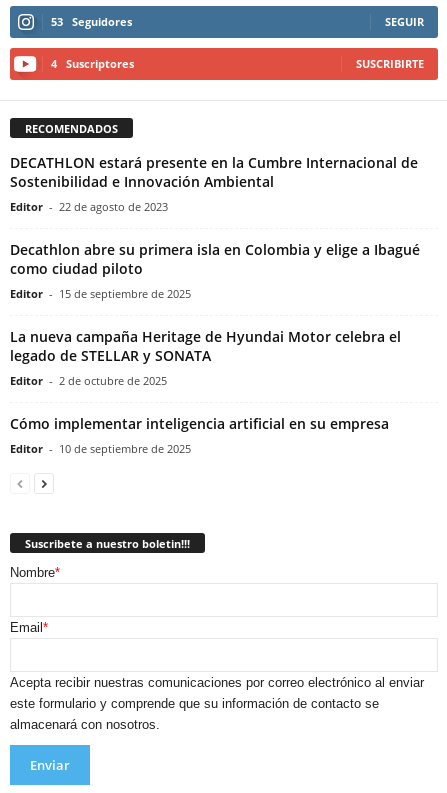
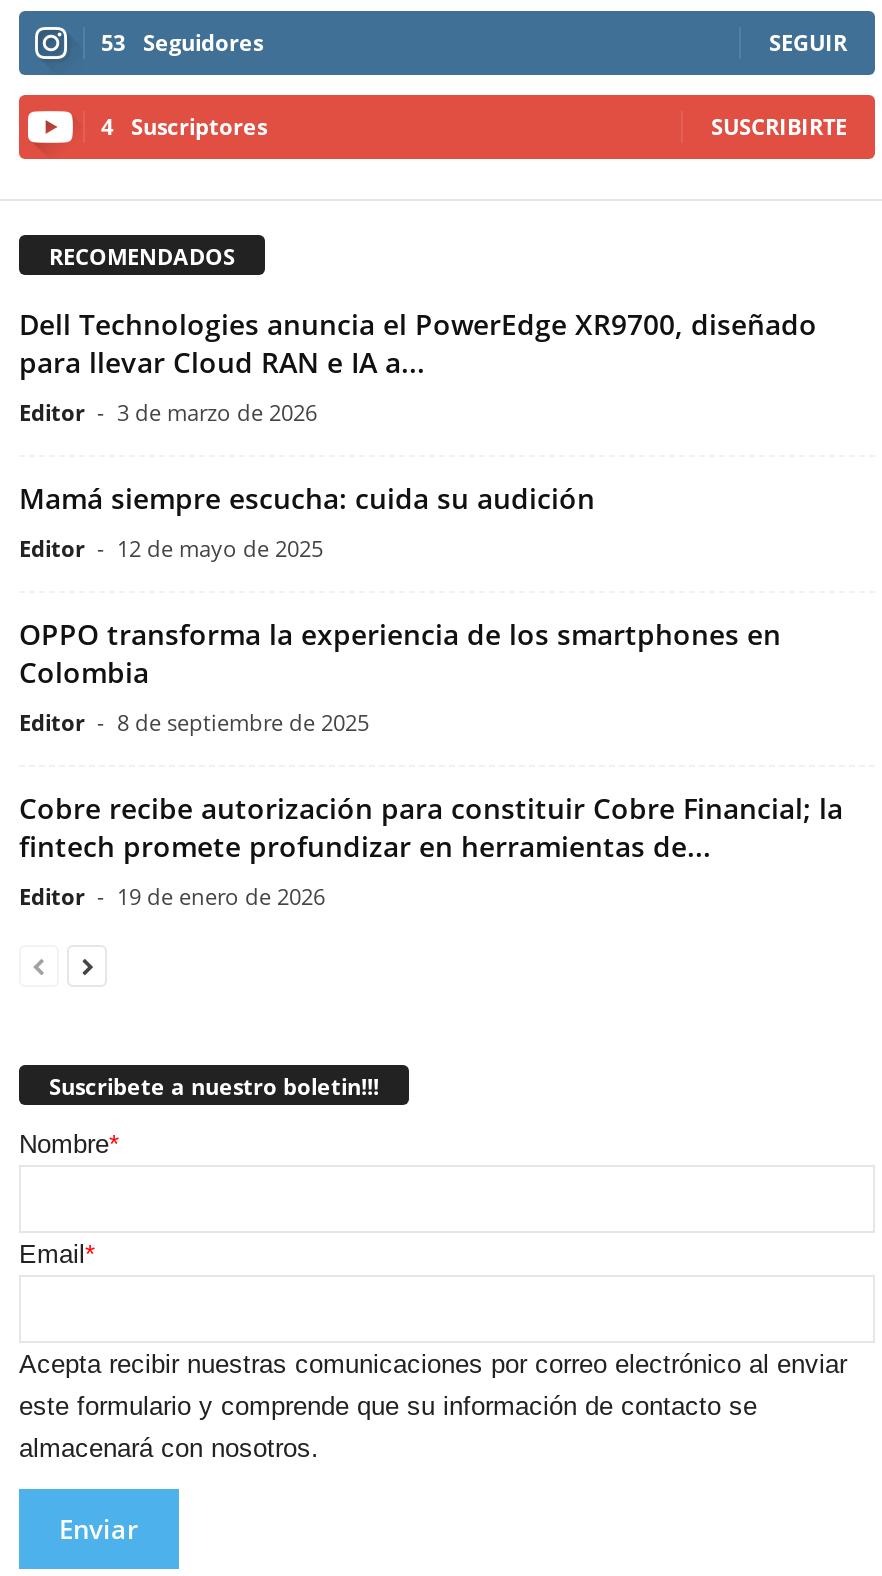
- DECATHLON estará presente en la Cumbre Internacional de
- Sostenibilidad e Innovación Ambiental
- Editor - 22 de agosto de 2023
+ Dell Technologies anuncia el PowerEdge XR9700, diseñado
+ para llevar Cloud RAN e IA a...
+ Editor - 3 de marzo de 2026

- Decathlon abre su primera isla en Colombia y elige a Ibagué
- como ciudad piloto
- Editor - 15 de septiembre de 2025
+ Mamá siempre escucha: cuida su audición
+ Editor - 12 de mayo de 2025

- La nueva campaña Heritage de Hyundai Motor celebra el
- legado de STELLAR y SONATA
- Editor - 2 de octubre de 2025
+ OPPO transforma la experiencia de los smartphones en
+ Colombia
+ Editor - 8 de septiembre de 2025

- Cómo implementar inteligencia artificial en su empresa
- Editor - 10 de septiembre de 2025
+ Cobre recibe autorización para constituir Cobre Financial; la
+ fintech promete profundizar en herramientas de...
+ Editor - 19 de enero de 2026
